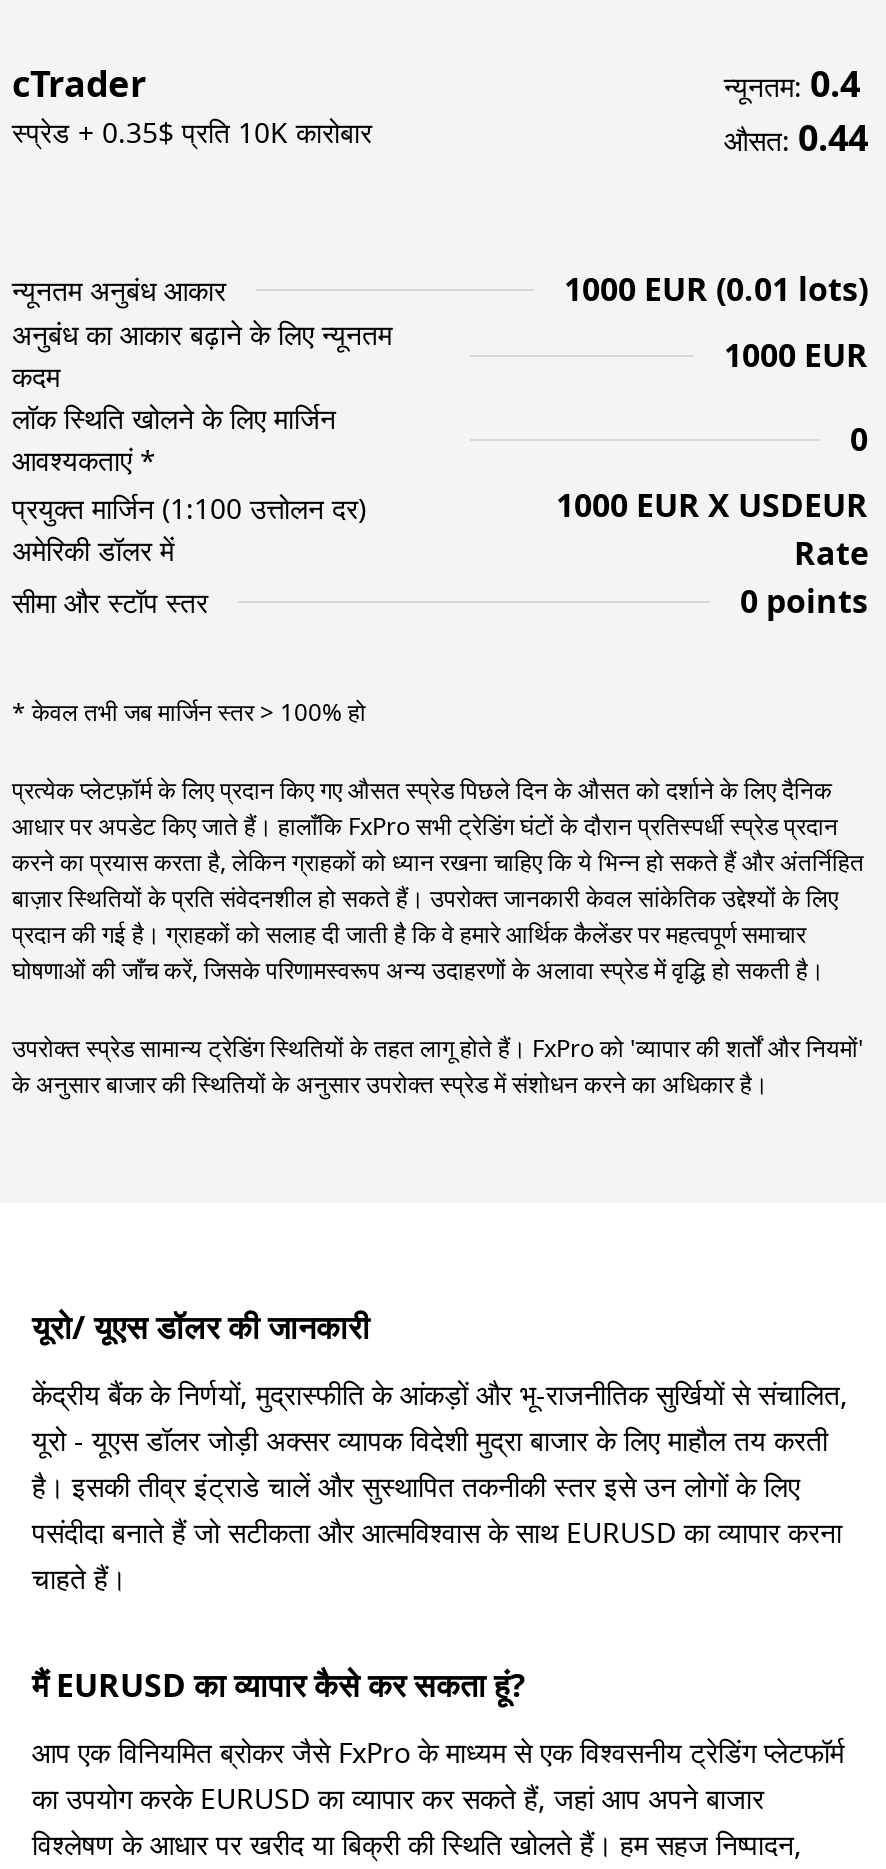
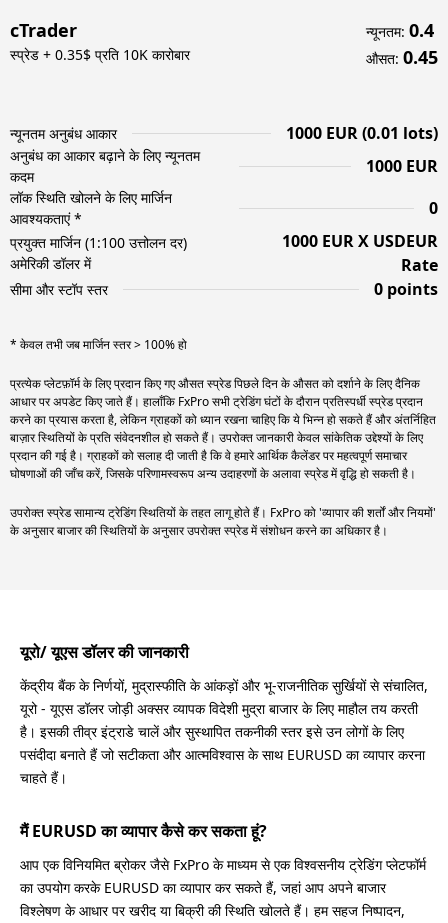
- औसत: 0.44
+ औसत: 0.45
